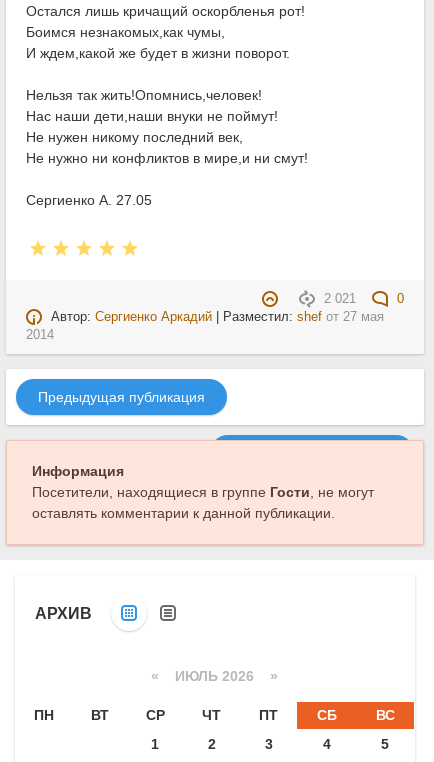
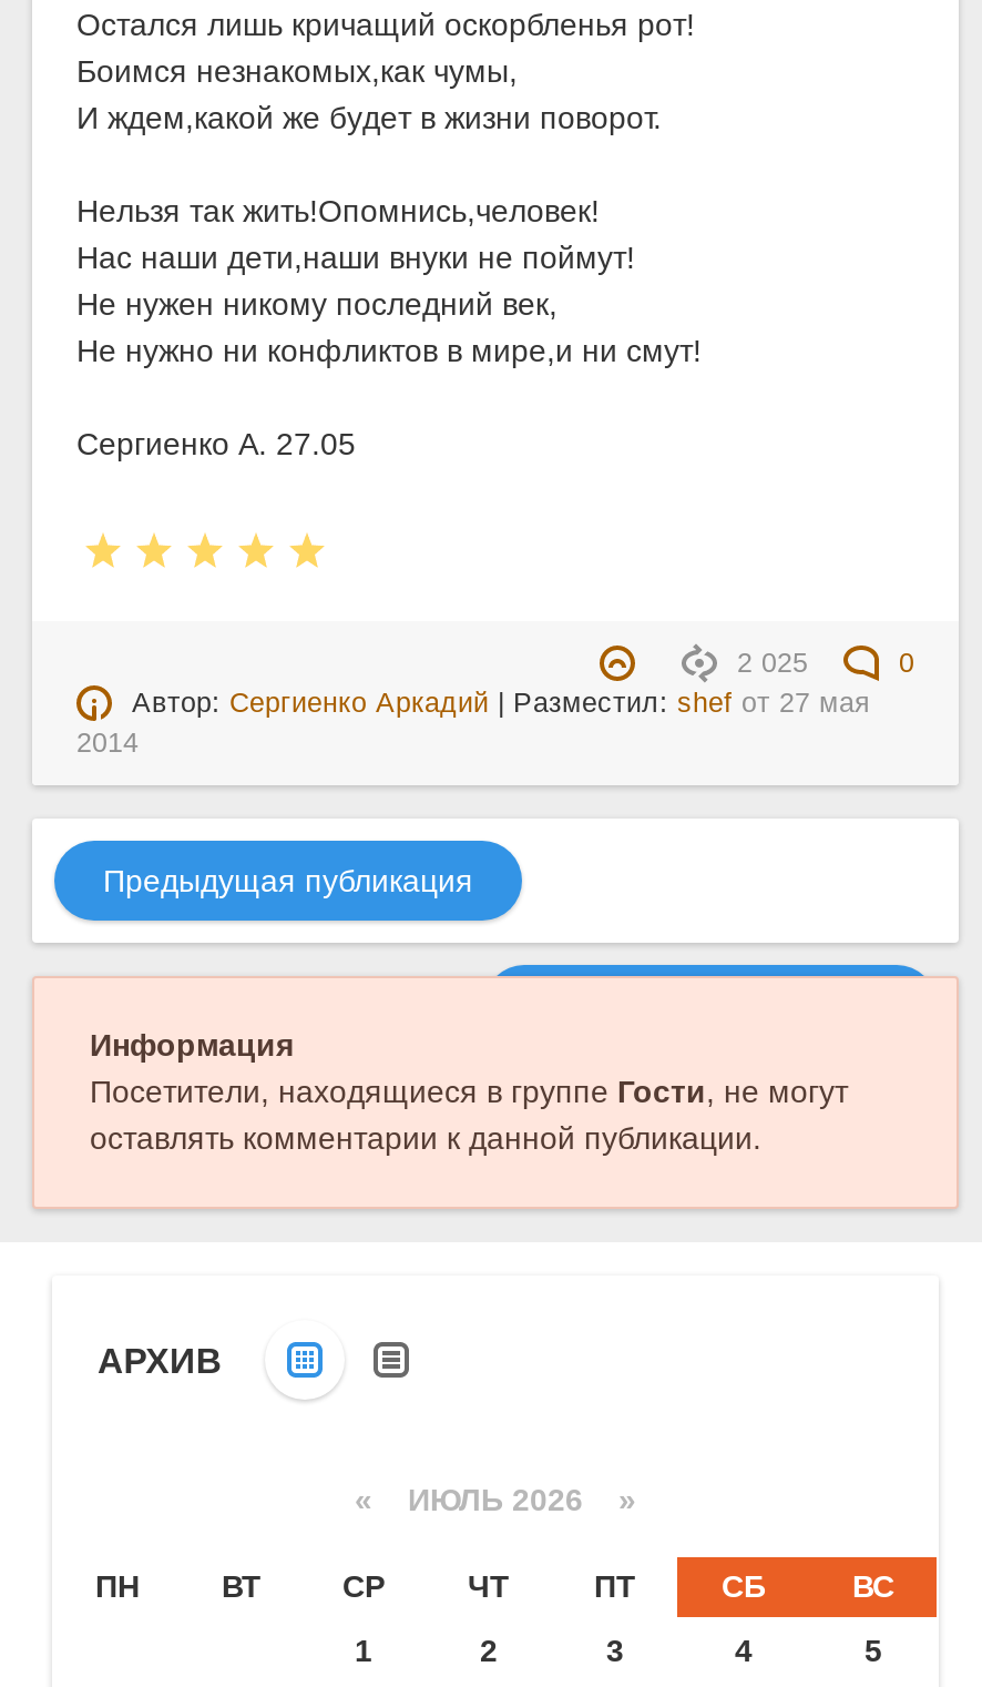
- 2 021
+ 2 025
